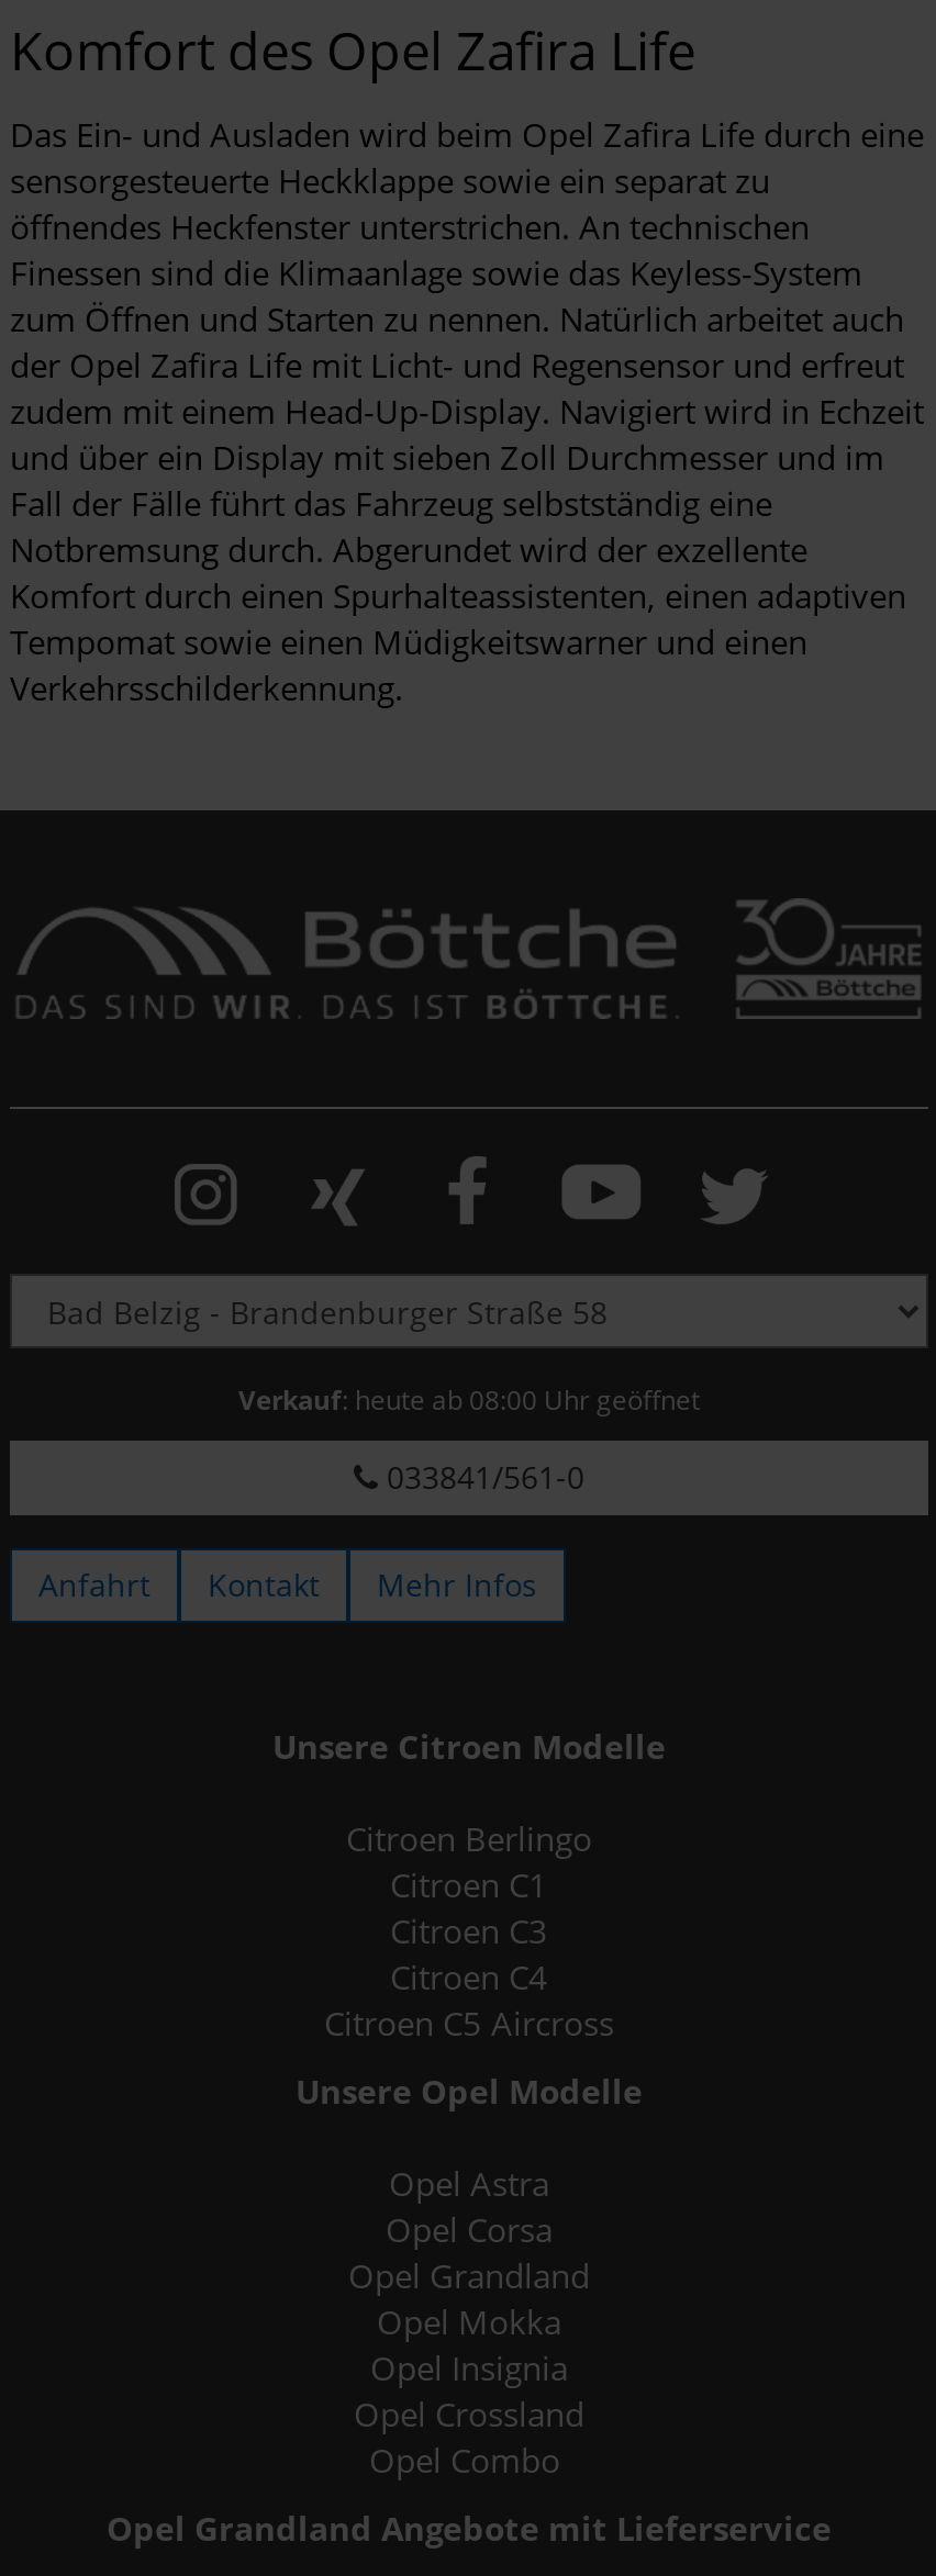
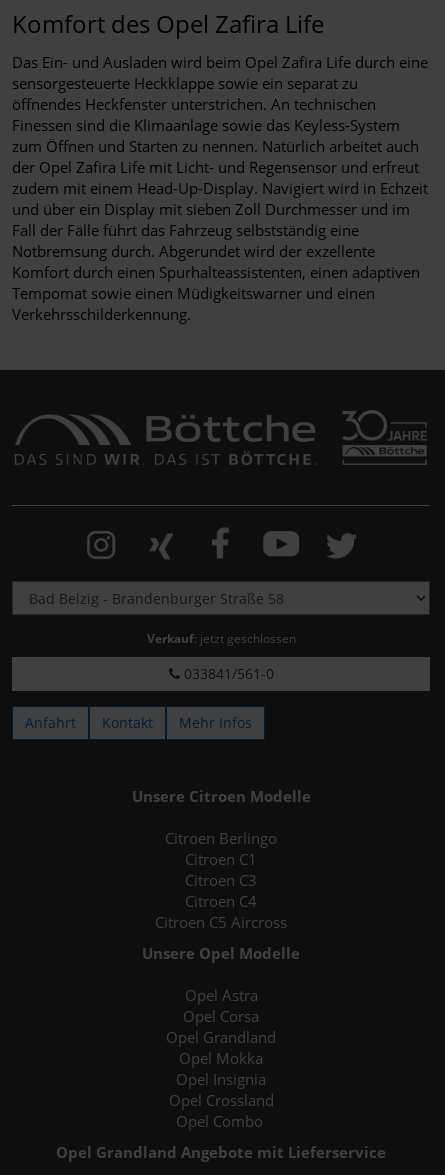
- Verkauf: heute ab 08:00 Uhr geöffnet
+ Verkauf: jetzt geschlossen
